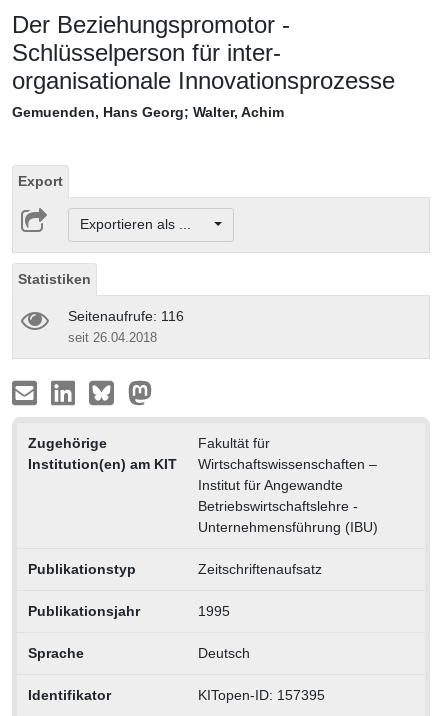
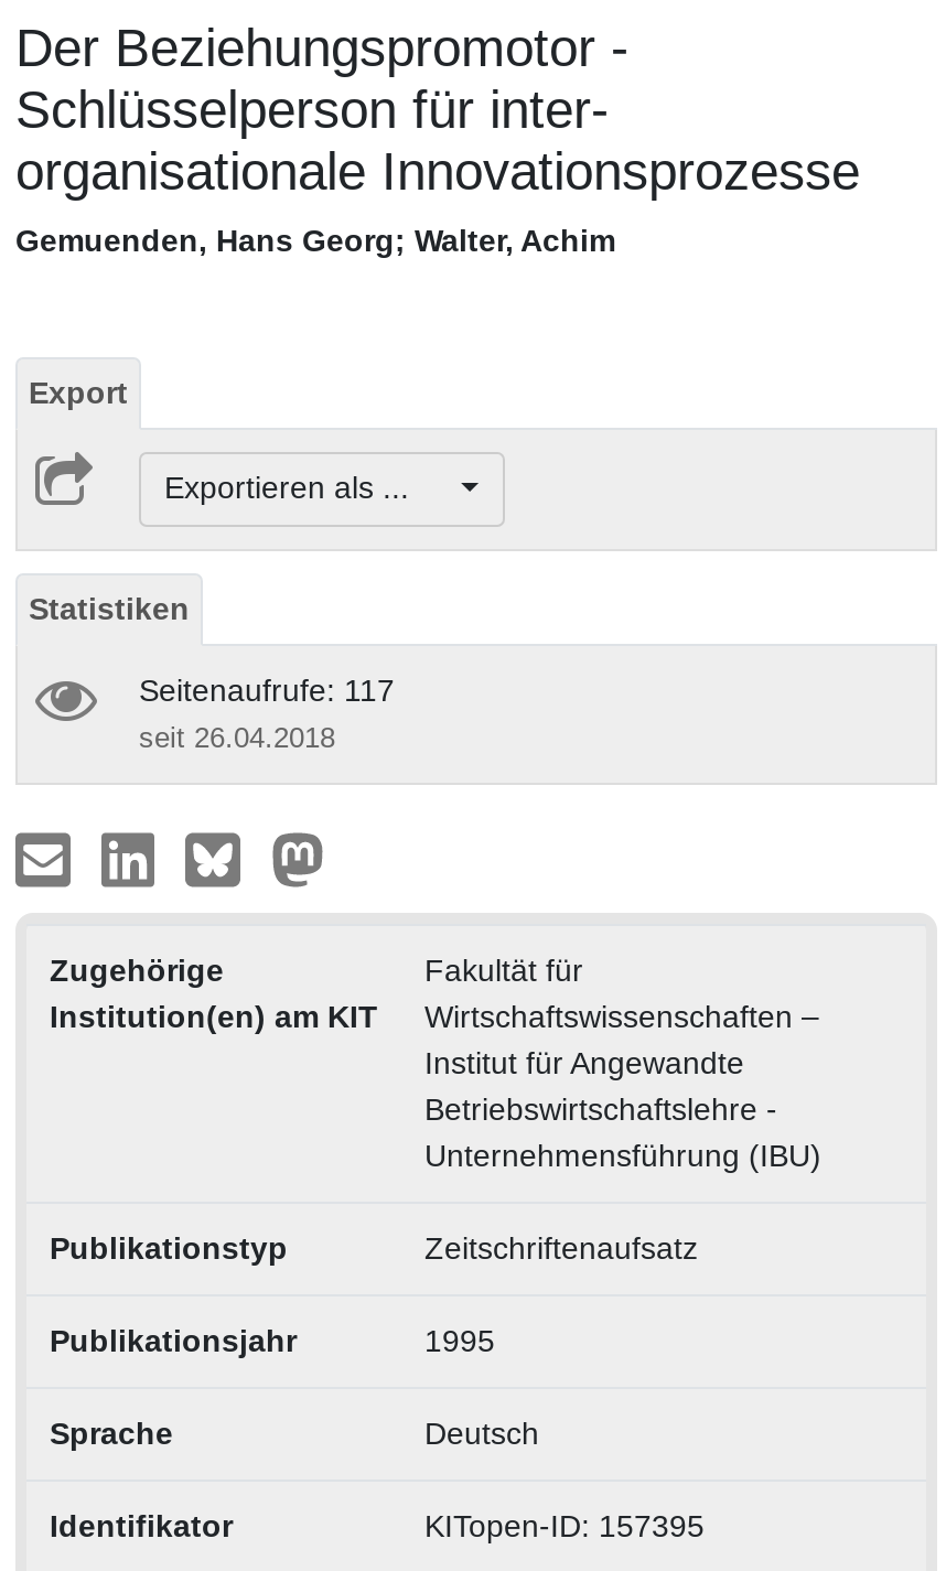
- Seitenaufrufe: 116
+ Seitenaufrufe: 117
